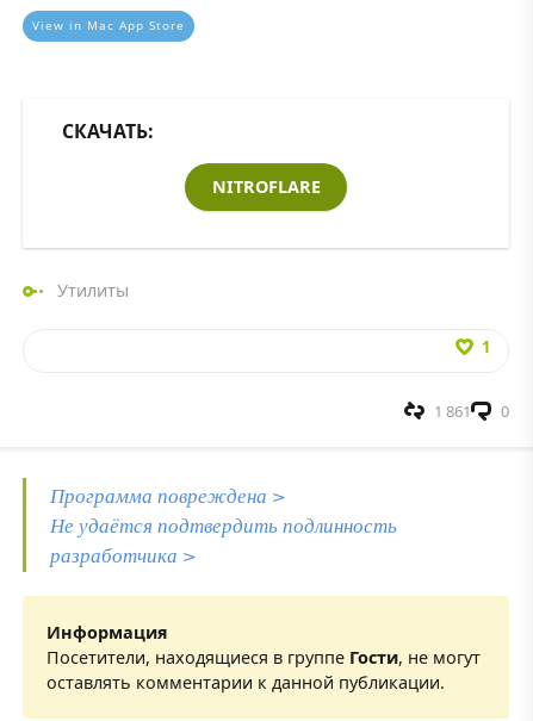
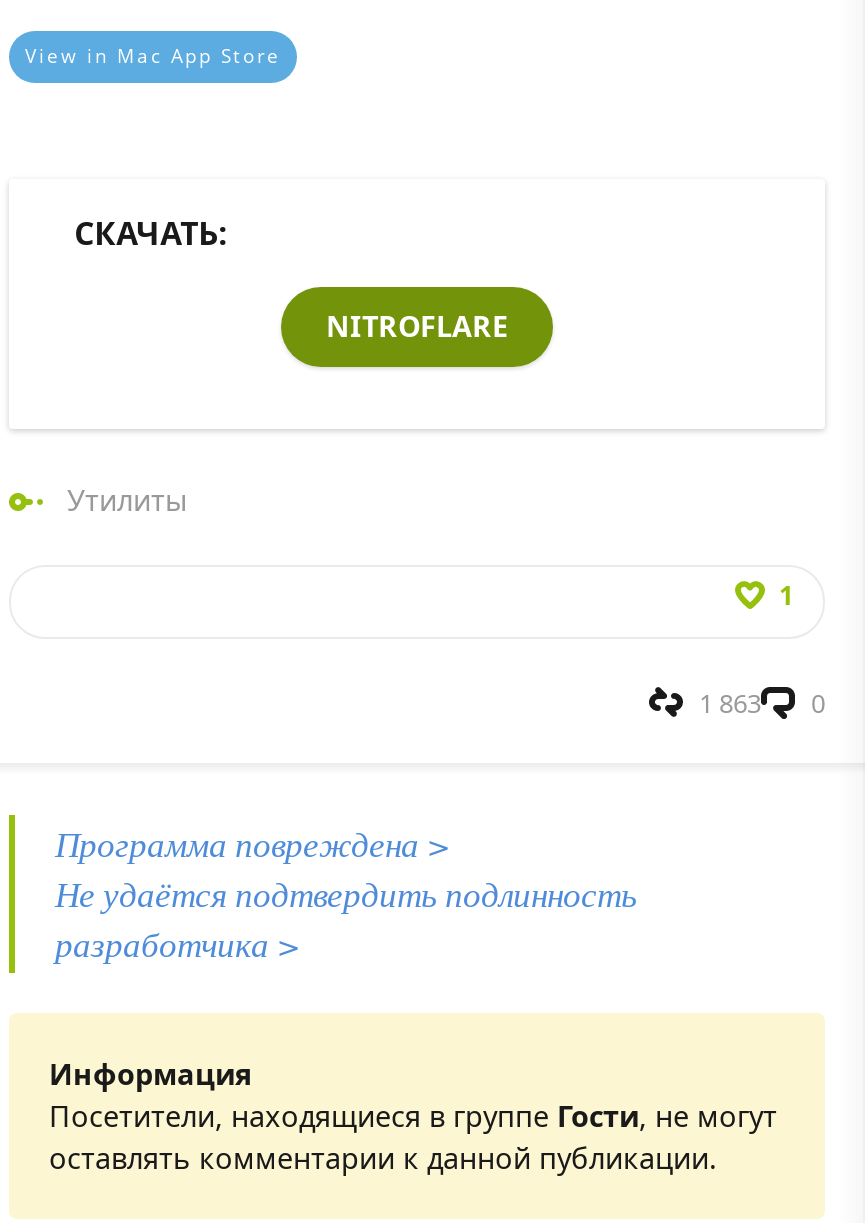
- 1 861 0
+ 1 863 0
